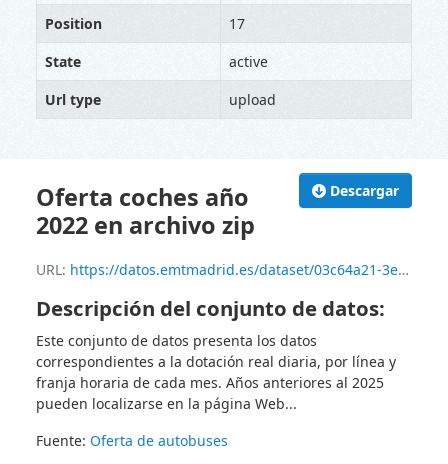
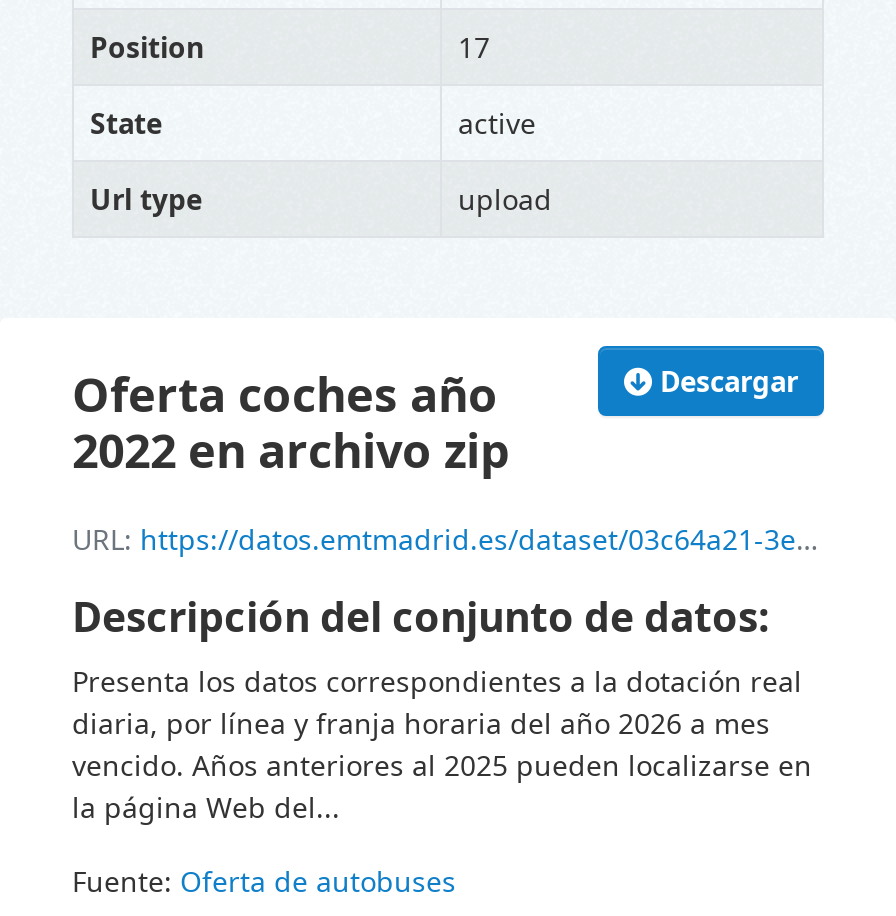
- Este conjunto de datos presenta los datos
- correspondientes a la dotación real diaria, por línea y
- franja horaria de cada mes. Años anteriores al 2025
- pueden localizarse en la página Web...
+ Presenta los datos correspondientes a la dotación real
+ diaria, por línea y franja horaria del año 2026 a mes
+ vencido. Años anteriores al 2025 pueden localizarse en
+ la página Web del...
